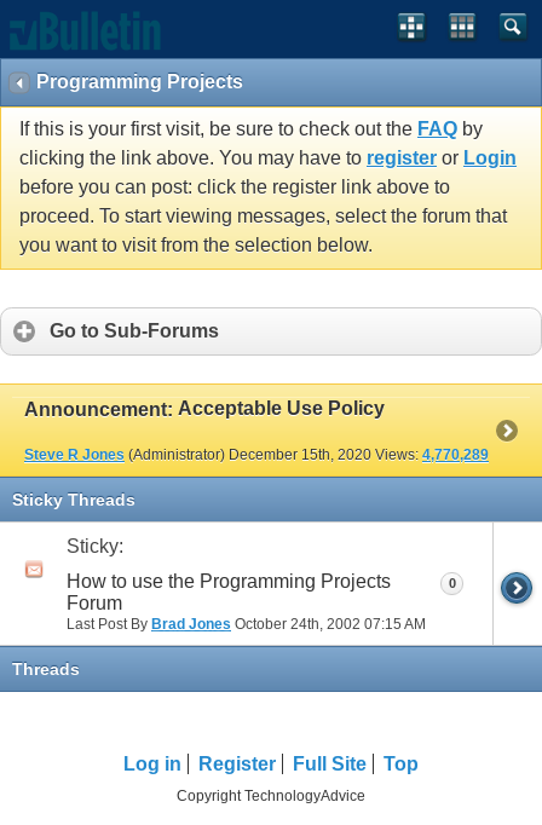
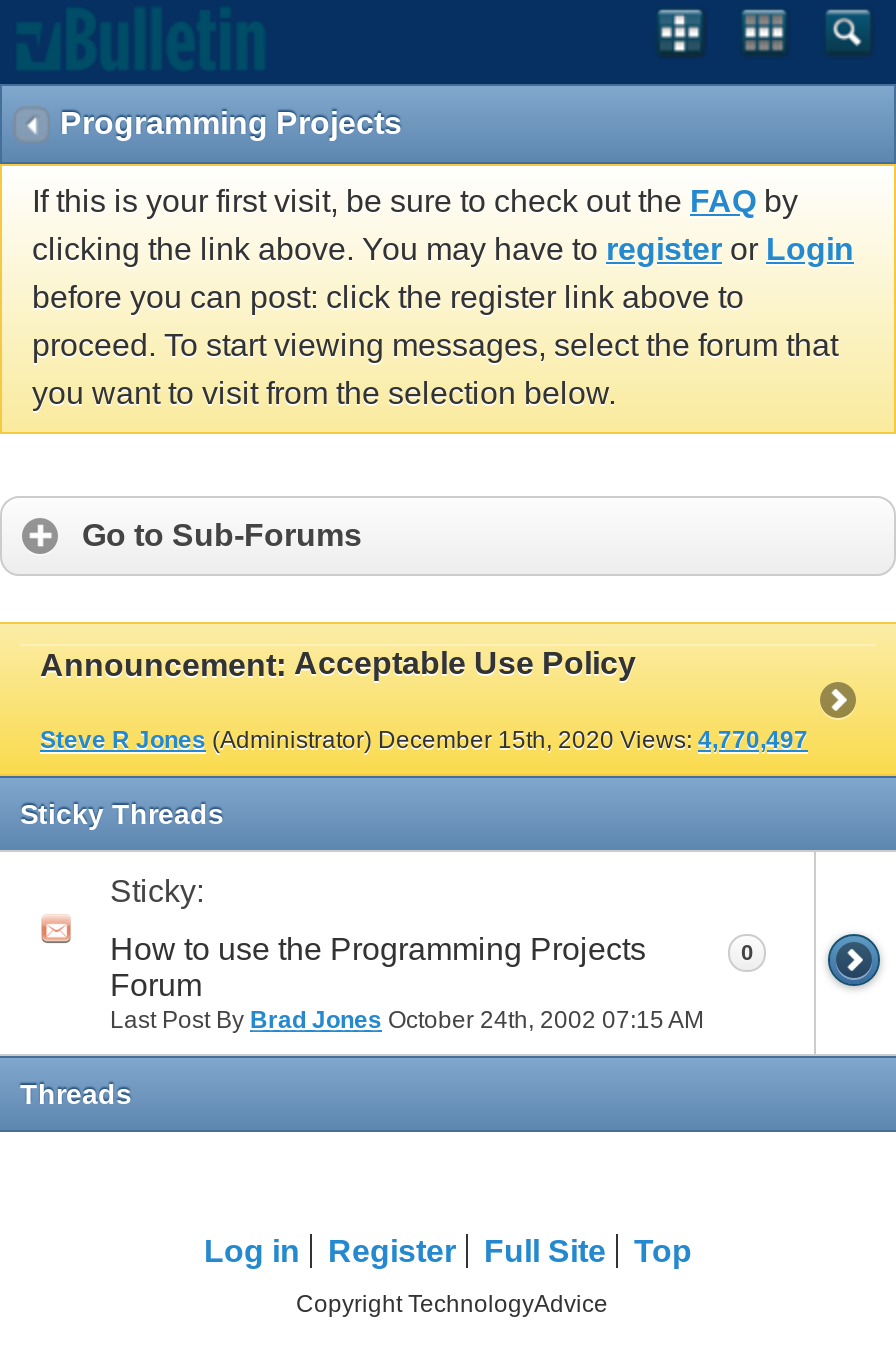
- Steve R Jones (Administrator) December 15th, 2020 Views: 4,770,289
+ Steve R Jones (Administrator) December 15th, 2020 Views: 4,770,497
